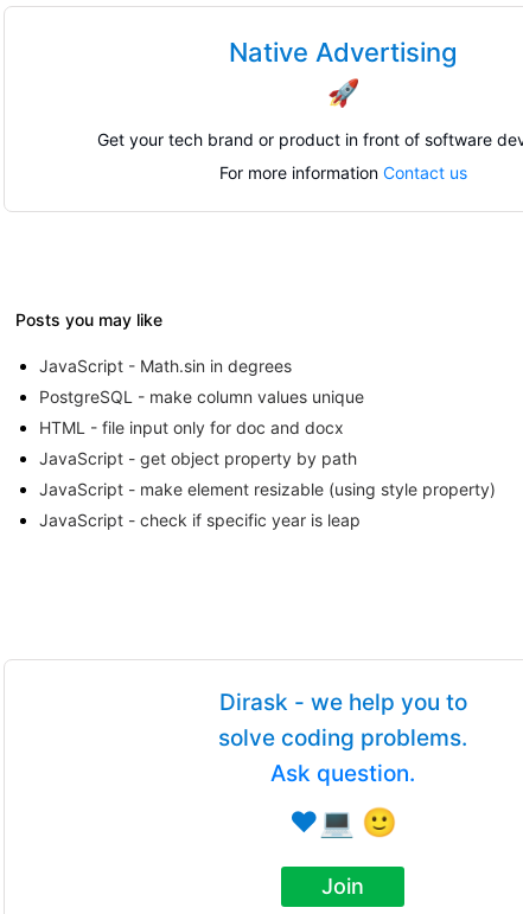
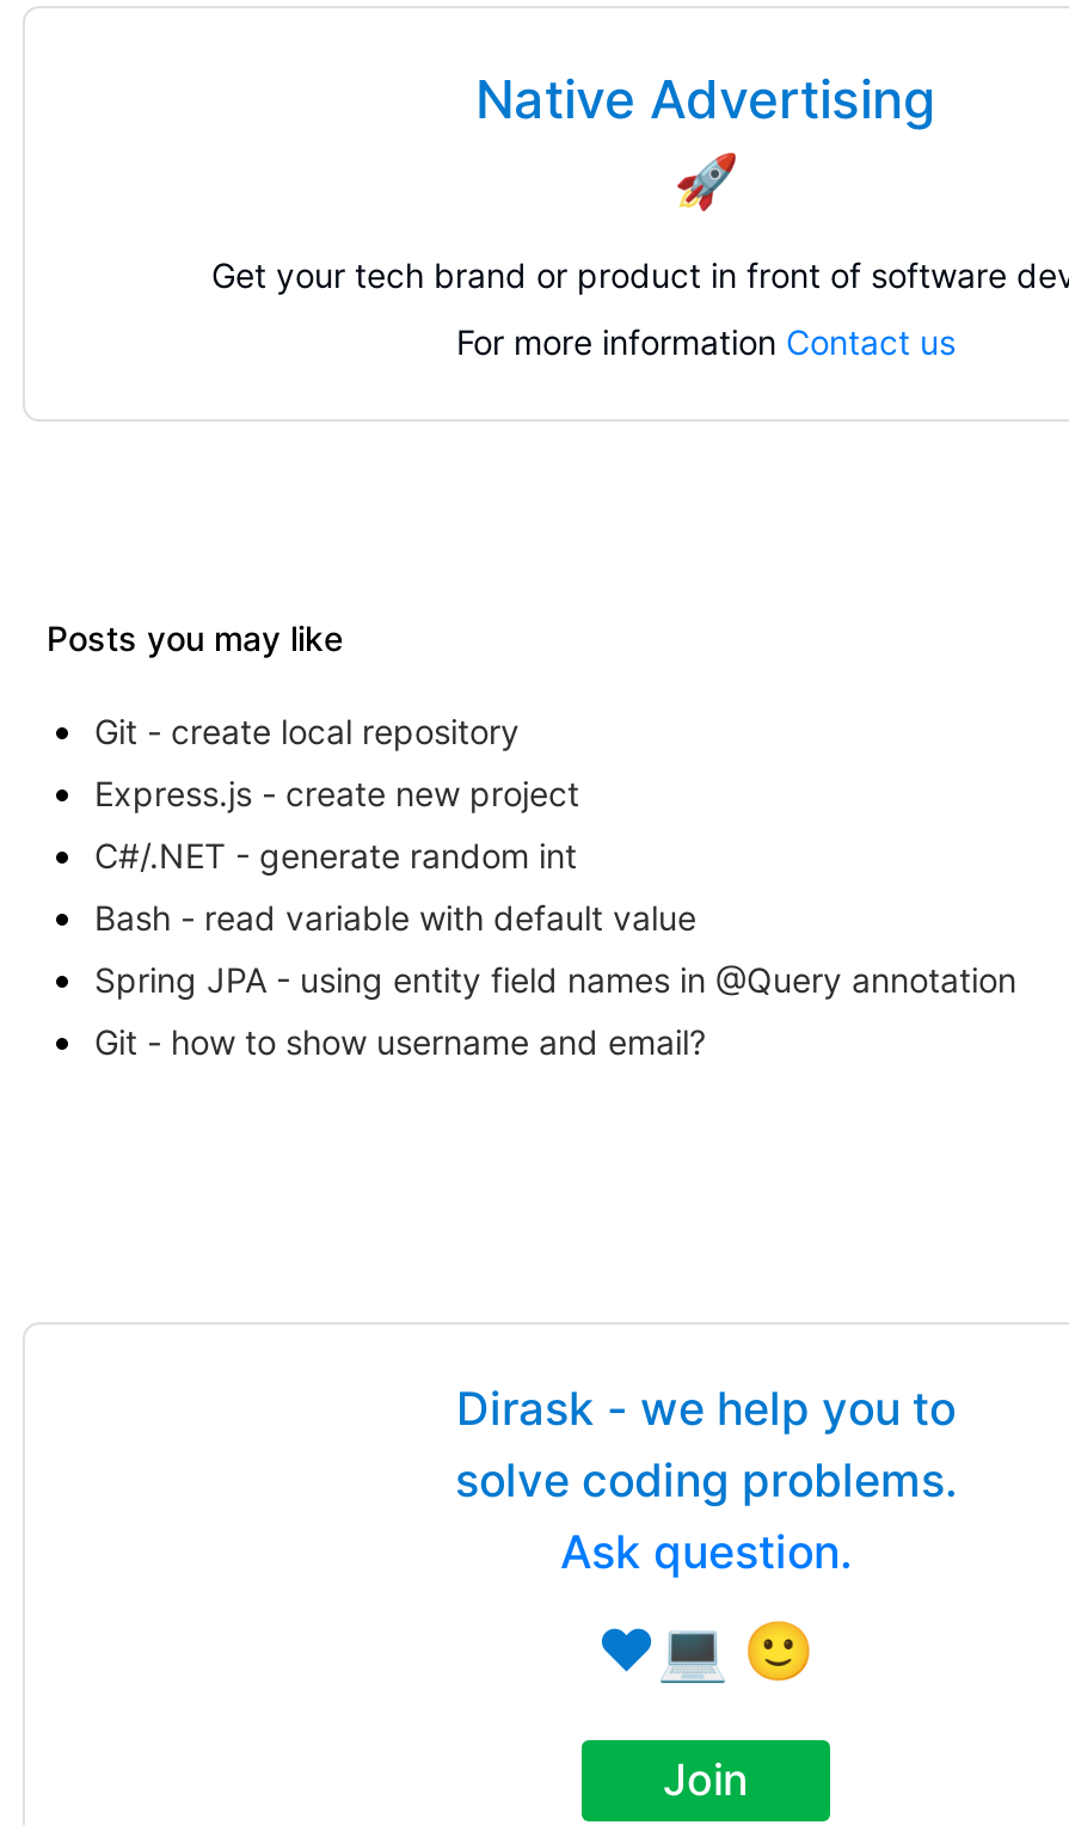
- JavaScript - Math.sin in degrees
+ Git - create local repository

- PostgreSQL - make column values unique
+ Express.js - create new project

- HTML - file input only for doc and docx
+ C#/.NET - generate random int

- JavaScript - get object property by path
+ Bash - read variable with default value

- JavaScript - make element resizable (using style property)
+ Spring JPA - using entity field names in @Query annotation

- JavaScript - check if specific year is leap
+ Git - how to show username and email?
